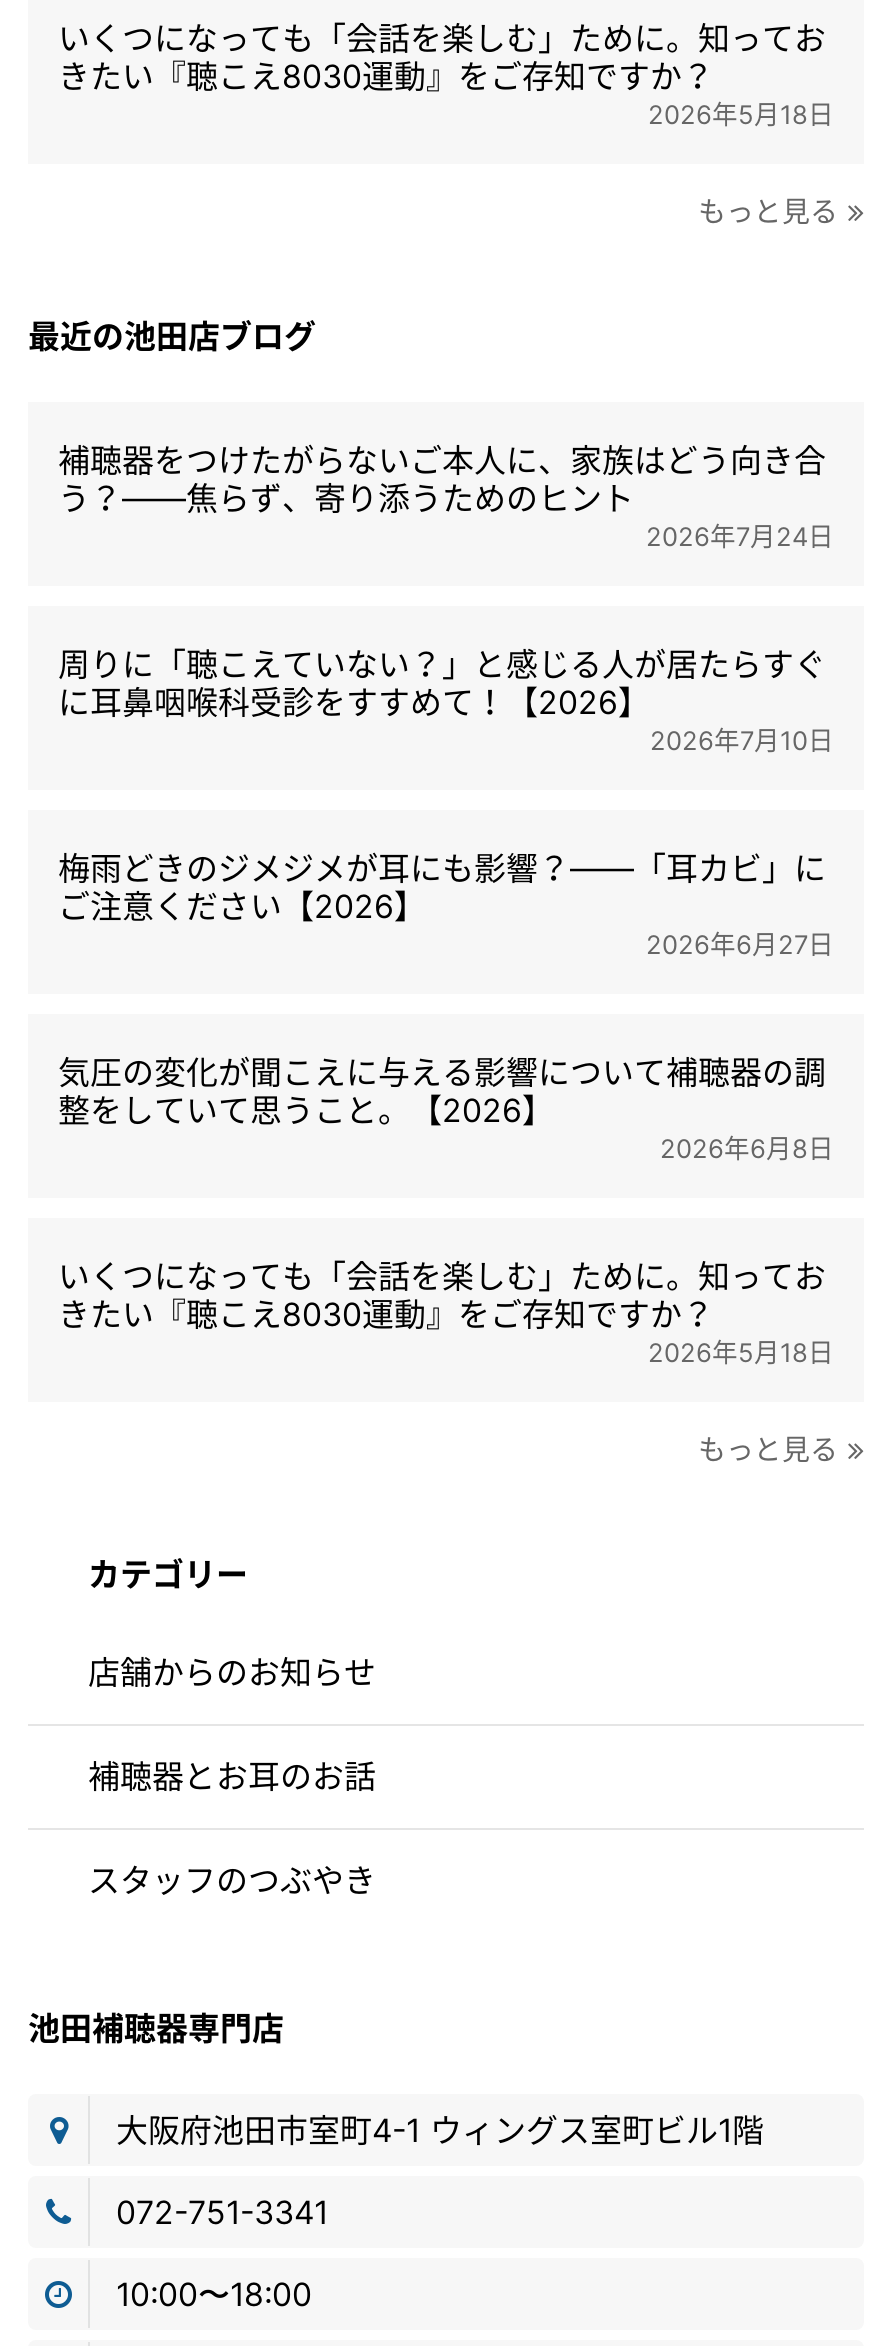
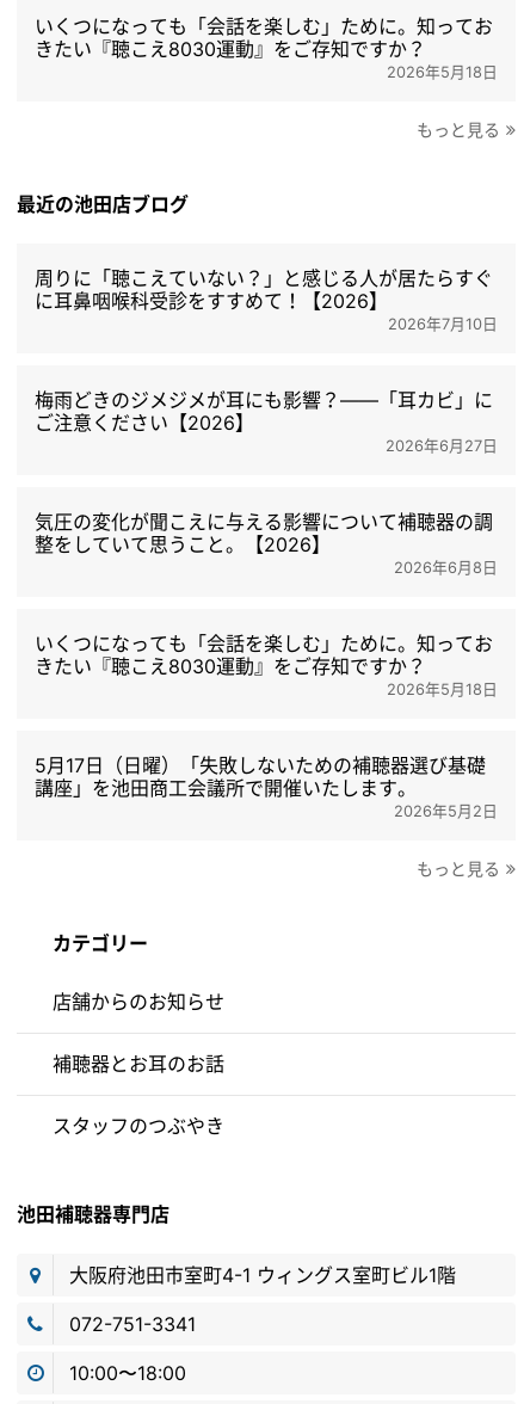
- 補聴器をつけたがらないご本人に、家族はどう向き合
- う？――焦らず、寄り添うためのヒント
- 2026年7月24日

moved up: 周りに「聴こえていない？」と感じる人が居たらすぐ | に耳鼻咽喉科受診をすすめて！【2026】 | 2026年7月10日 | ... | きたい『聴こえ8030運動』をご存知ですか？ | 2026年5月18日

+ 5月17日（日曜）「失敗しないための補聴器選び基礎
+ 講座」を池田商工会議所で開催いたします。
+ 2026年5月2日
